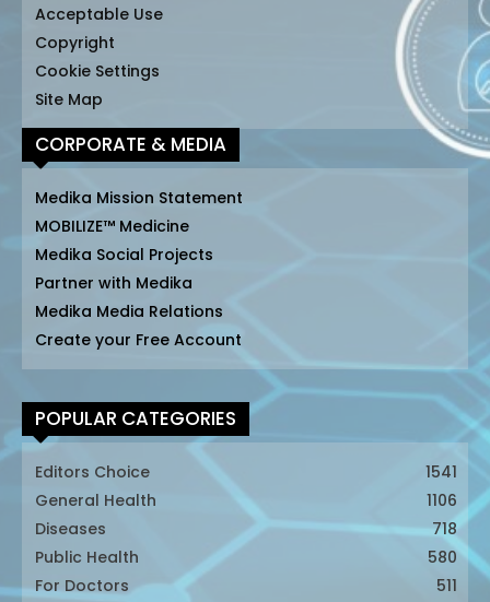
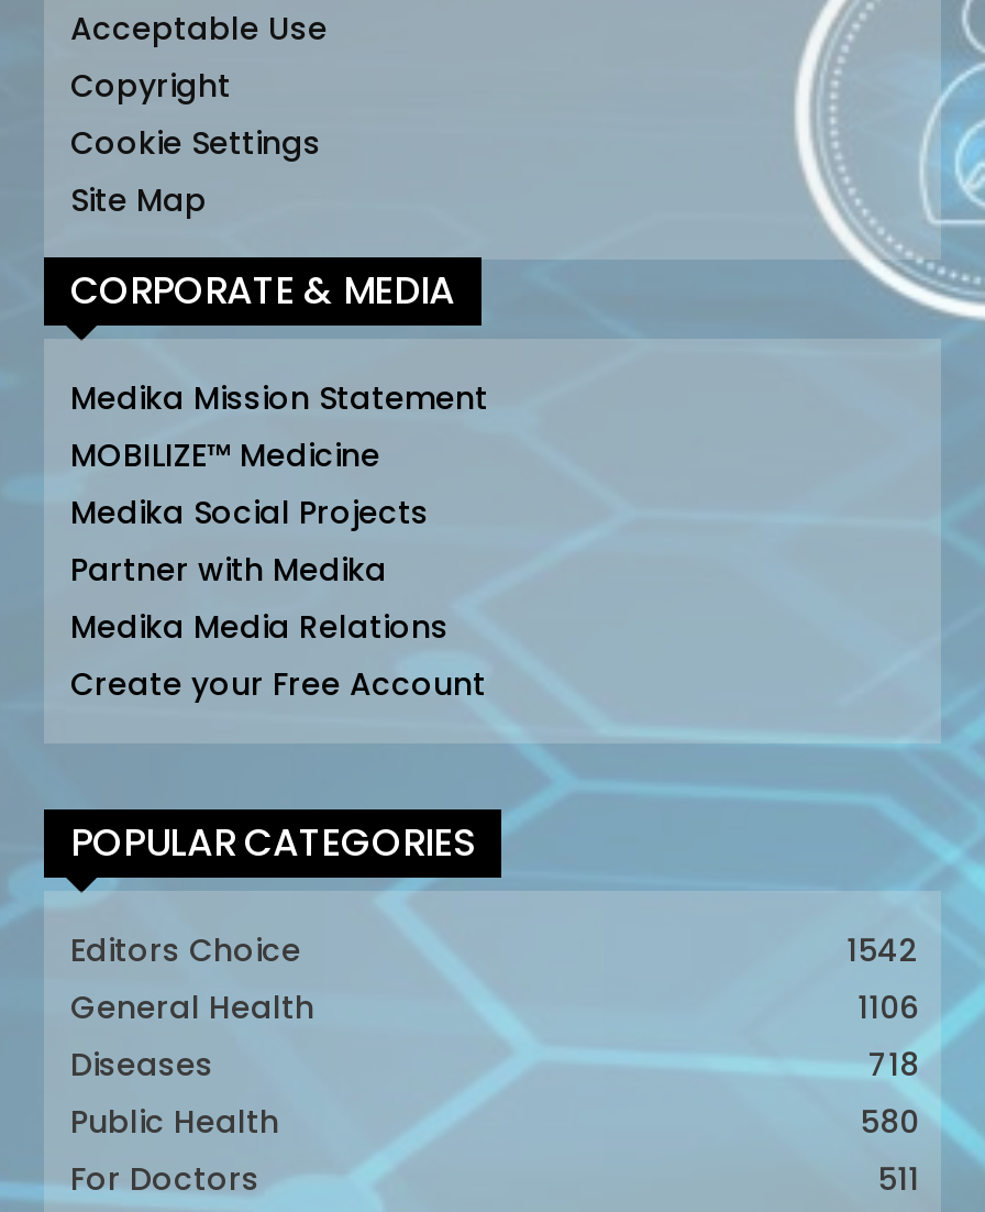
- 1541
+ 1542
